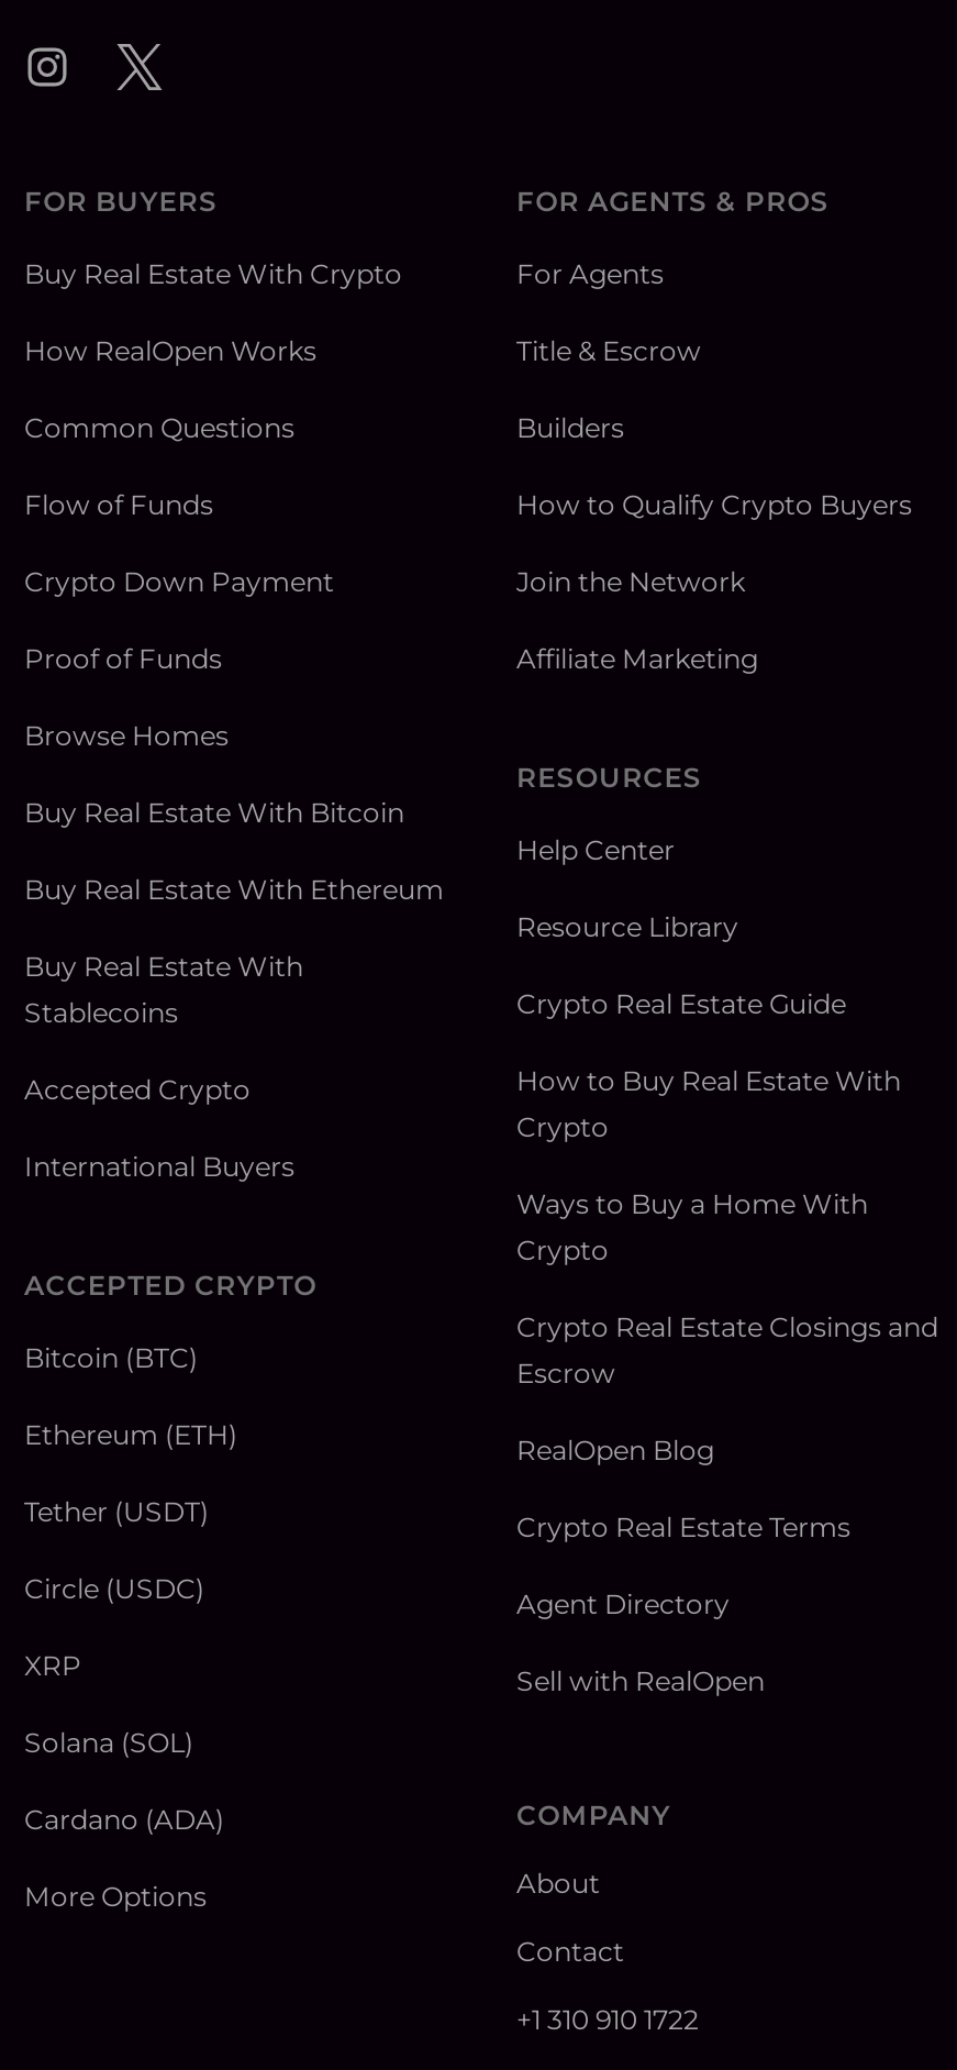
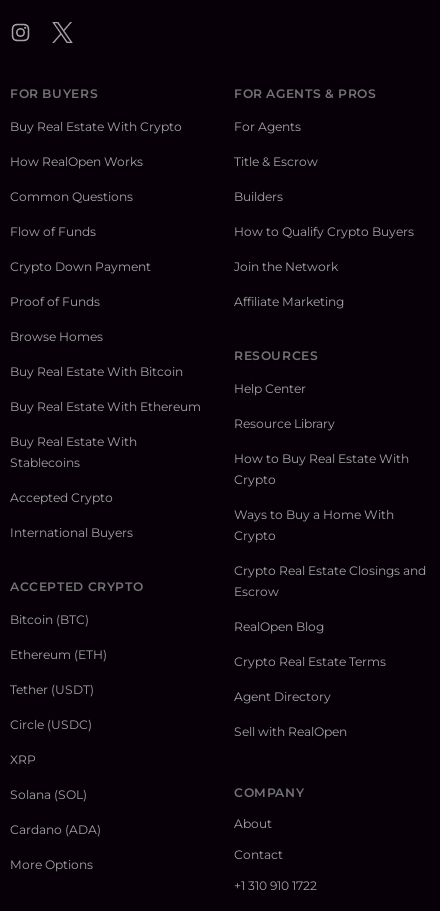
- Crypto Real Estate Guide
